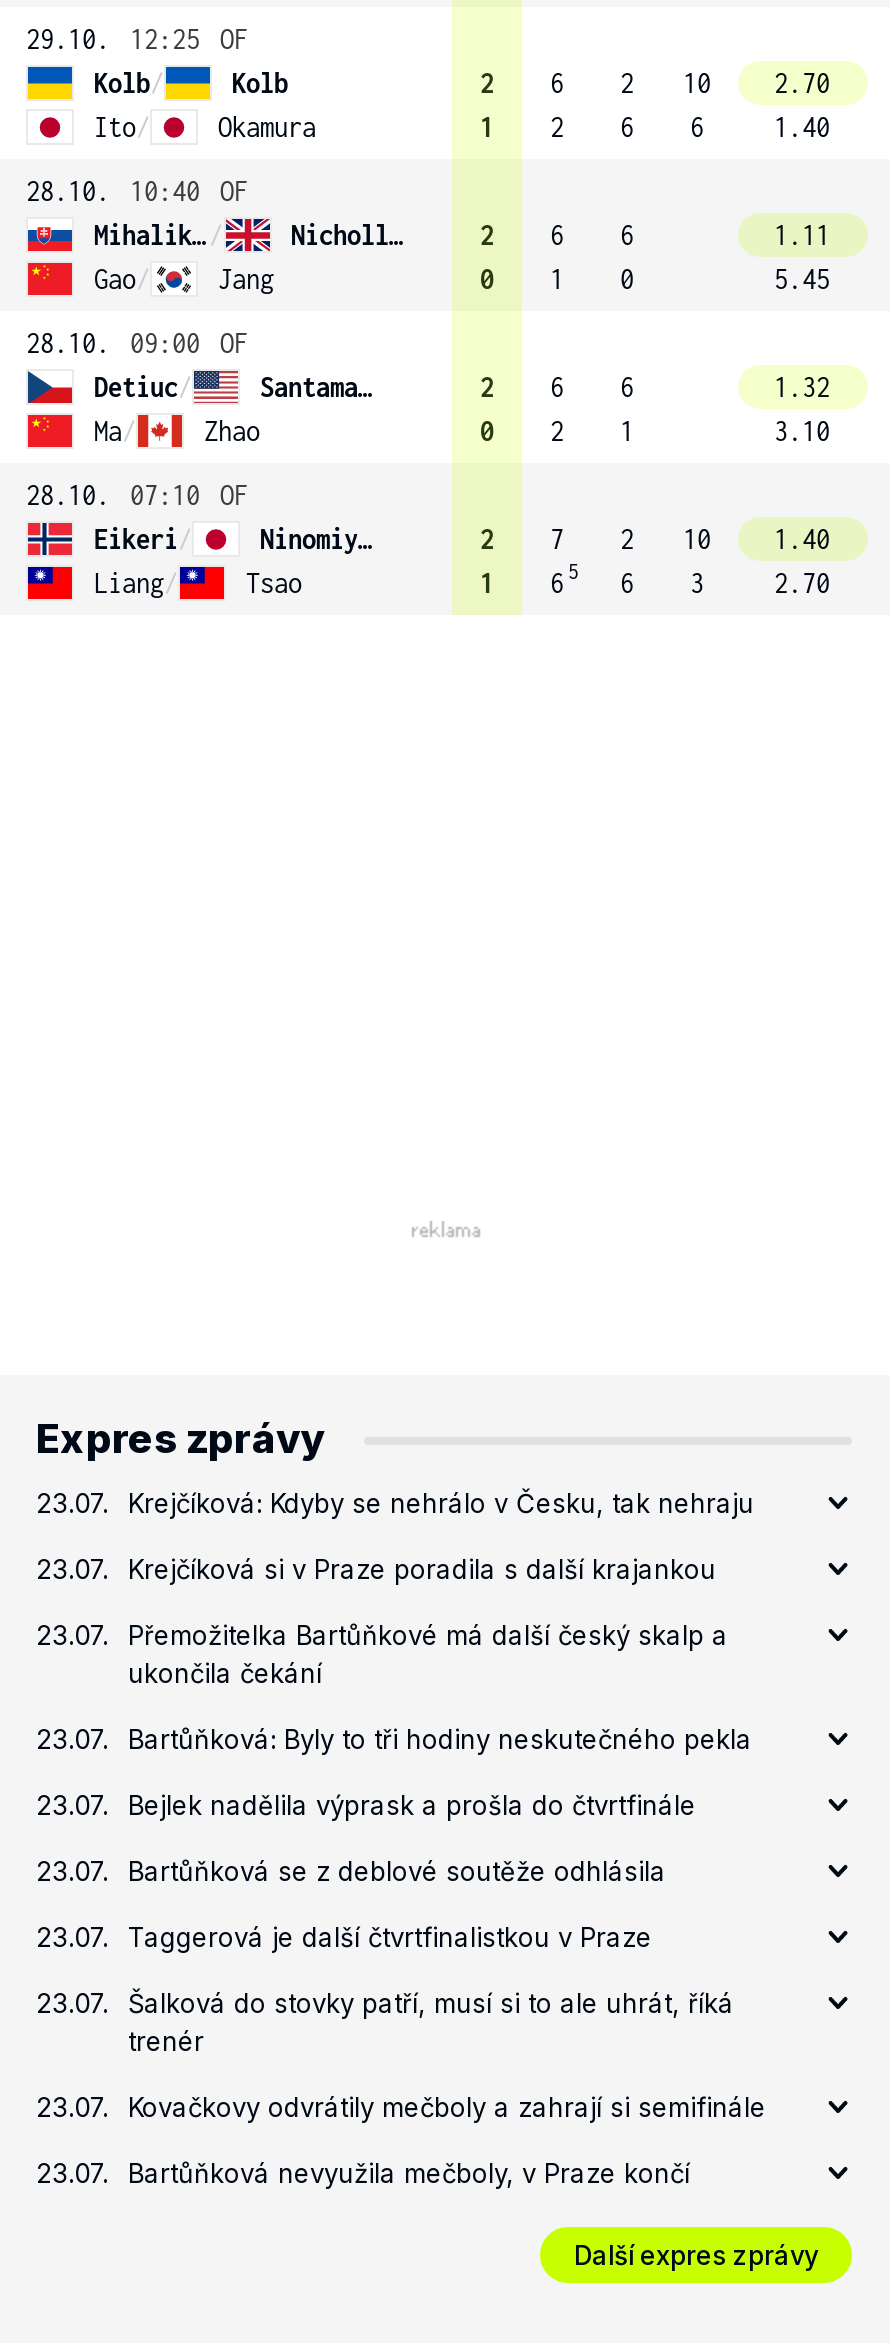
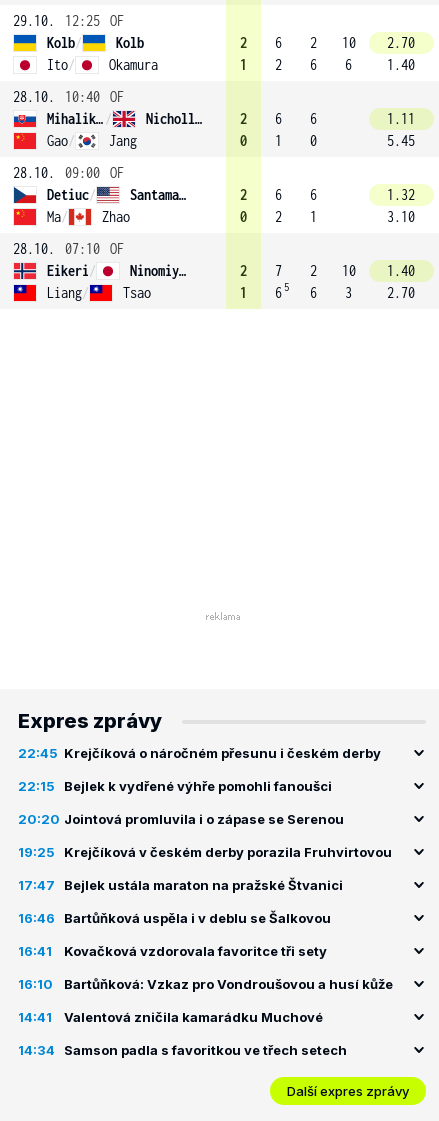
- 23.07.
- Krejčíková: Kdyby se nehrálo v Česku, tak nehraju
+ 22:45 Krejčíková o náročném přesunu i českém derby

- 23.07.
- Krejčíková si v Praze poradila s další krajankou
+ 22:15 Bejlek k vydřené výhře pomohli fanoušci

- 23.07.
- Přemožitelka Bartůňkové má další český skalp a
- ukončila čekání
+ 20:20 Jointová promluvila i o zápase se Serenou

- 23.07.
- Bartůňková: Byly to tři hodiny neskutečného pekla
+ 19:25 Krejčíková v českém derby porazila Fruhvirtovou

- 23.07.
- Bejlek nadělila výprask a prošla do čtvrtfinále
+ 17:47 Bejlek ustála maraton na pražské Štvanici

- 23.07.
- Bartůňková se z deblové soutěže odhlásila
+ 16:46 Bartůňková uspěla i v deblu se Šalkovou

- 23.07.
- Taggerová je další čtvrtfinalistkou v Praze
+ 16:41
+ Kovačková vzdorovala favoritce tři sety

- 23.07.
- Šalková do stovky patří, musí si to ale uhrát, říká
- trenér
+ 16:10
+ Bartůňková: Vzkaz pro Vondroušovou a husí kůže

- 23.07.
- Kovačkovy odvrátily mečboly a zahrají si semifinále
+ 14:41
+ Valentová zničila kamarádku Muchové

- 23.07.
- Bartůňková nevyužila mečboly, v Praze končí
+ 14:34 Samson padla s favoritkou ve třech setech
